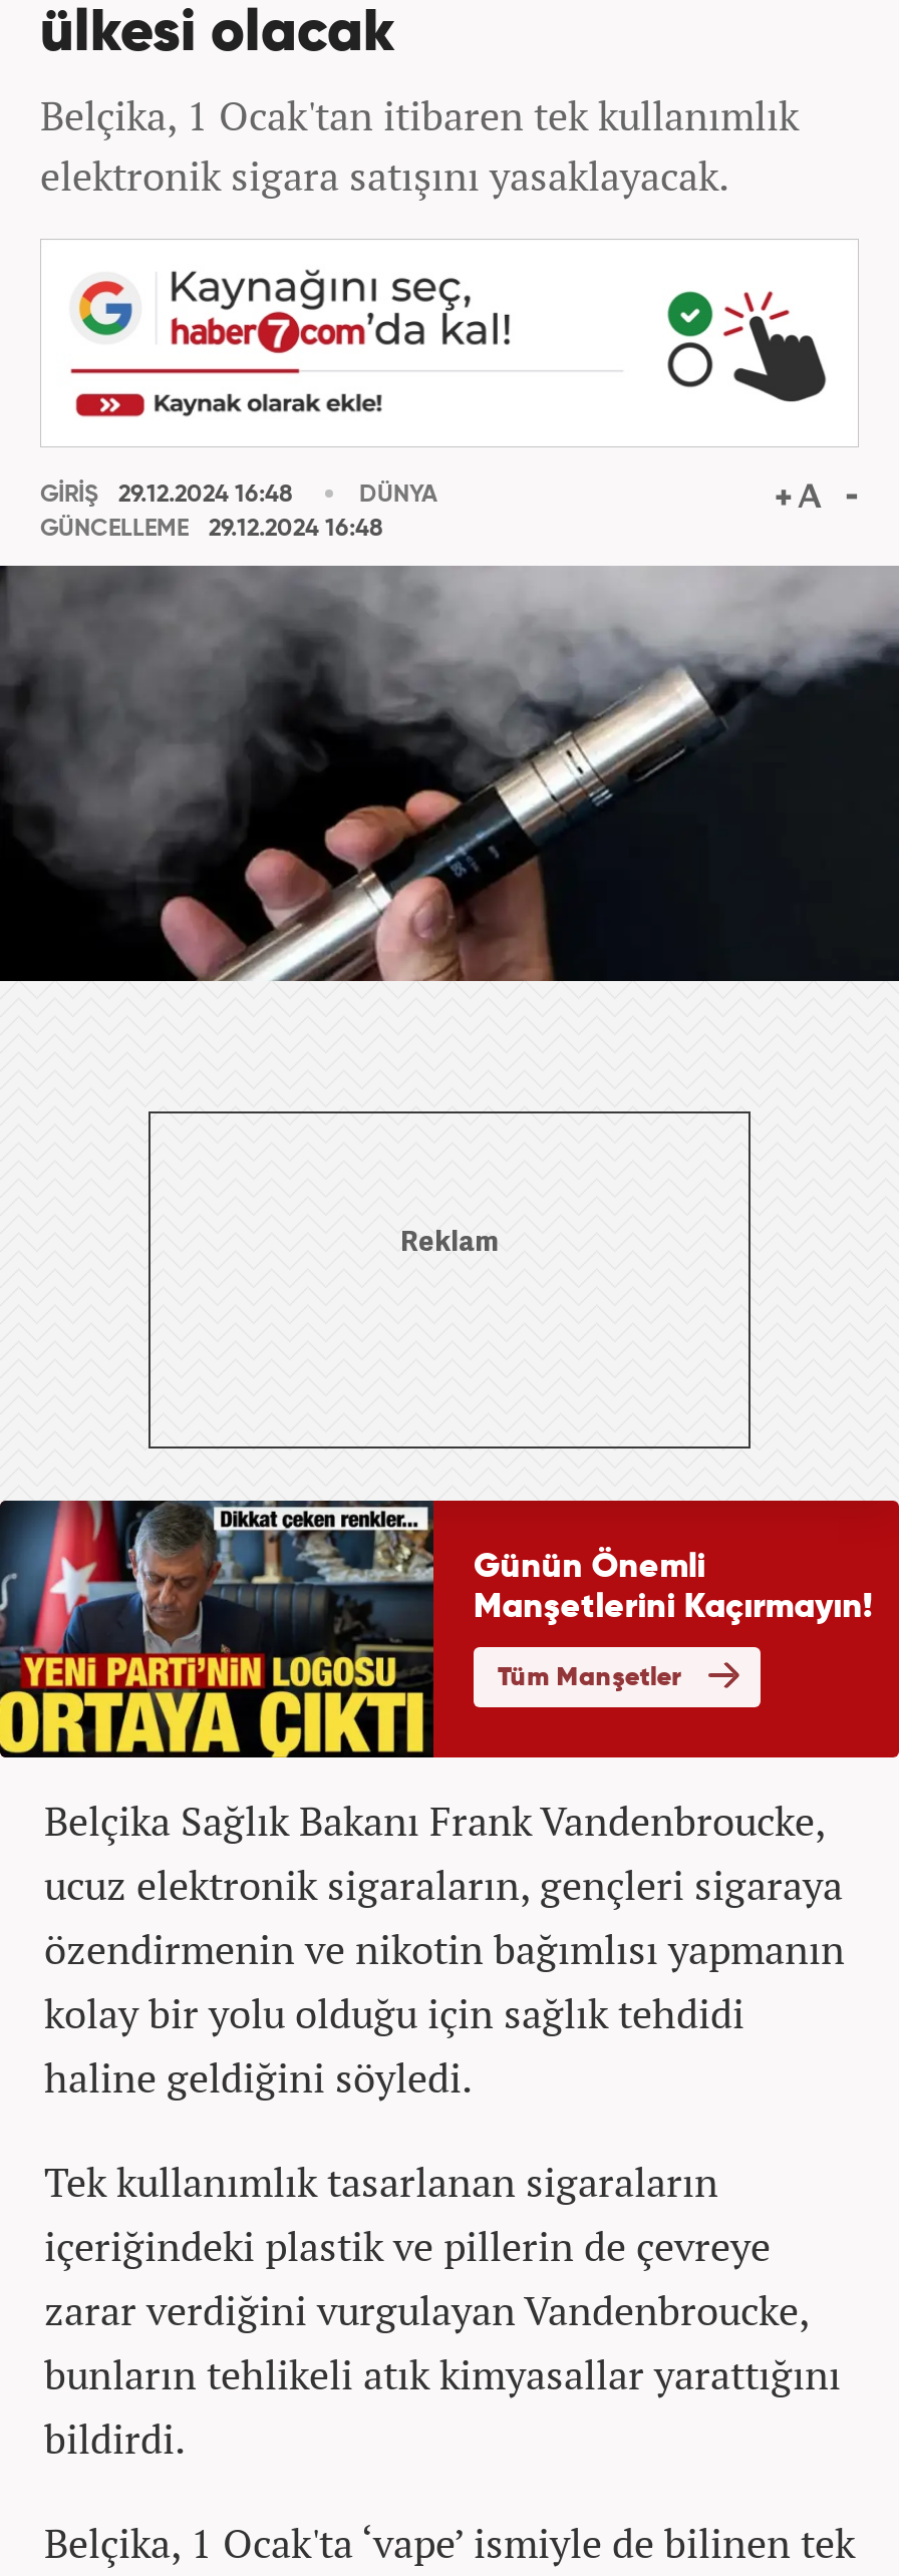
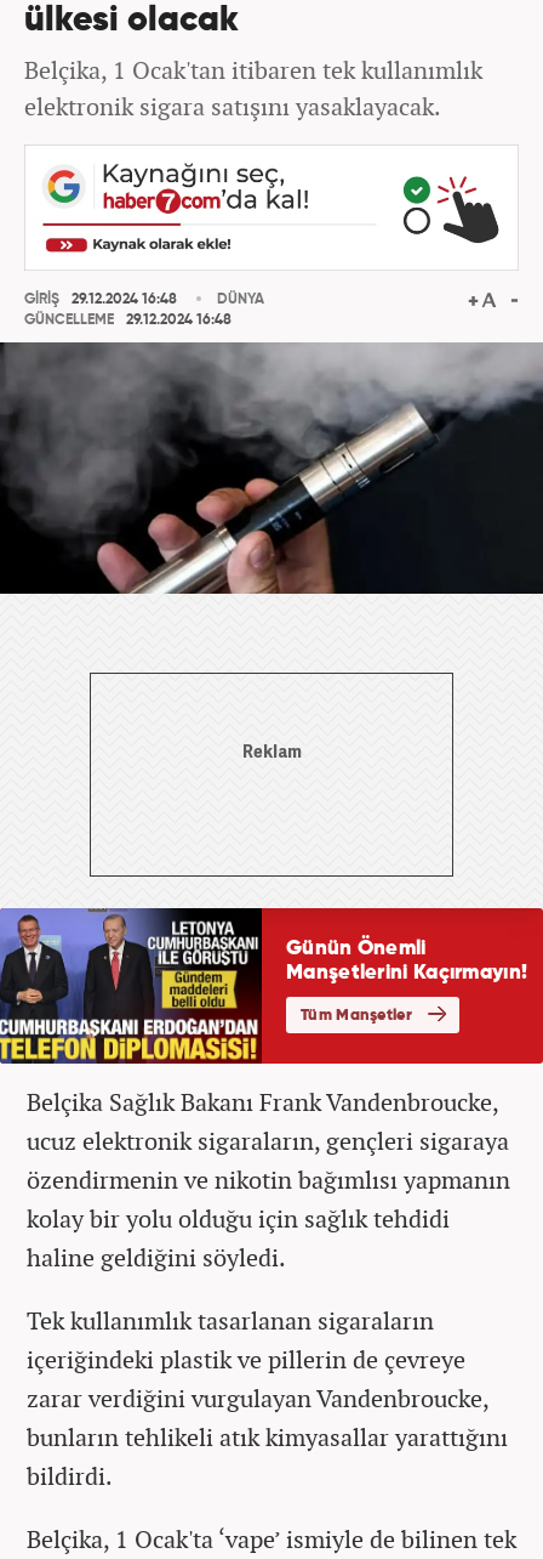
- [image]
+ [image]
